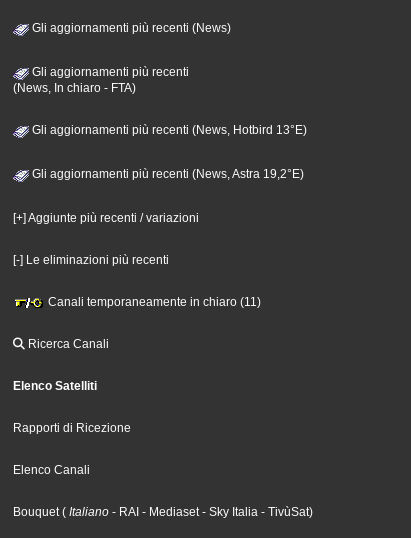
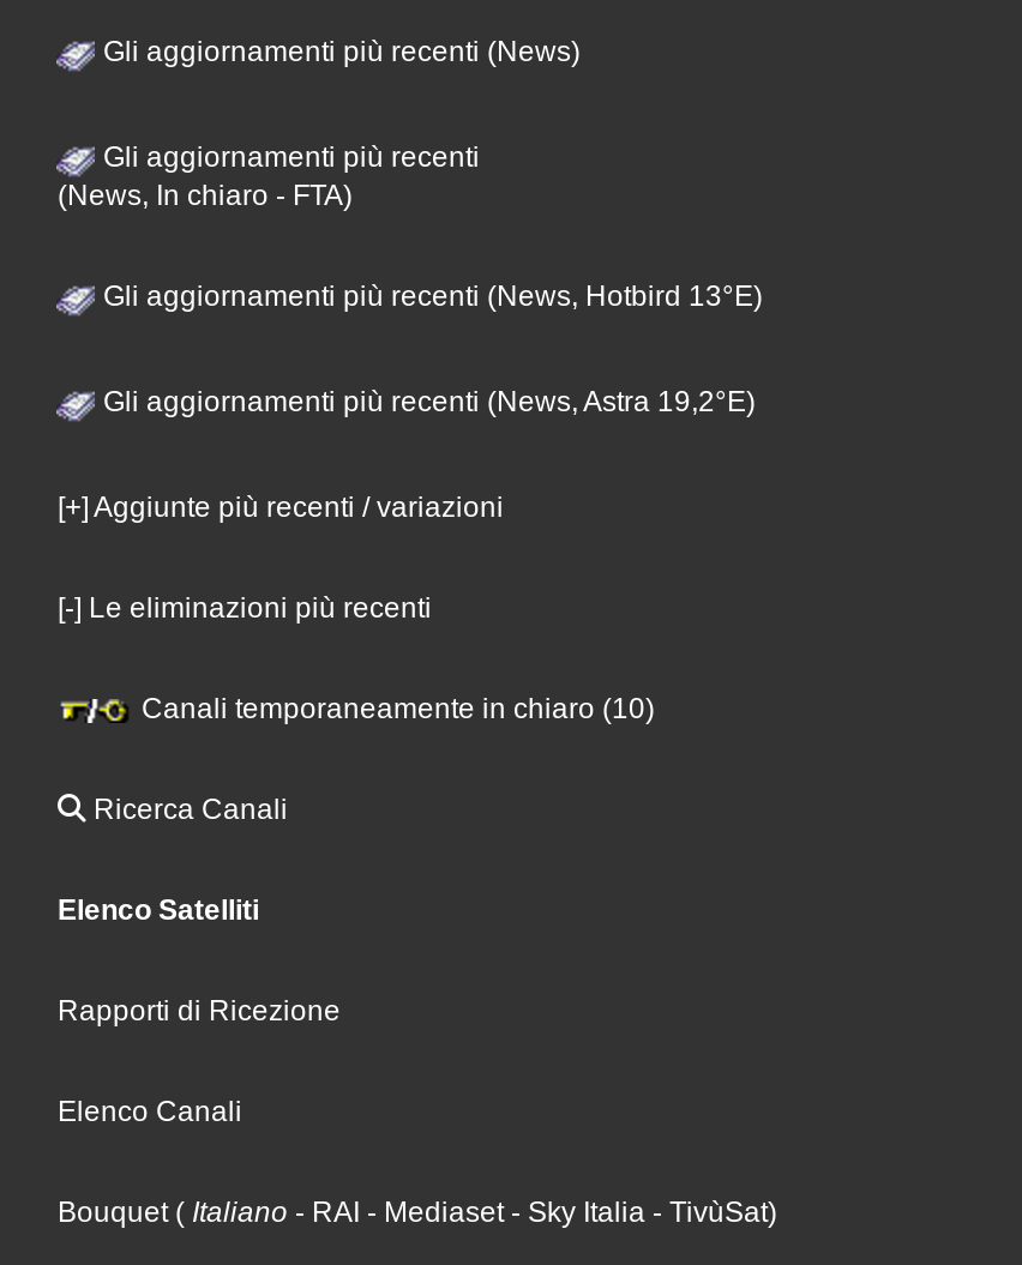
- Canali temporaneamente in chiaro (11)
+ Canali temporaneamente in chiaro (10)
